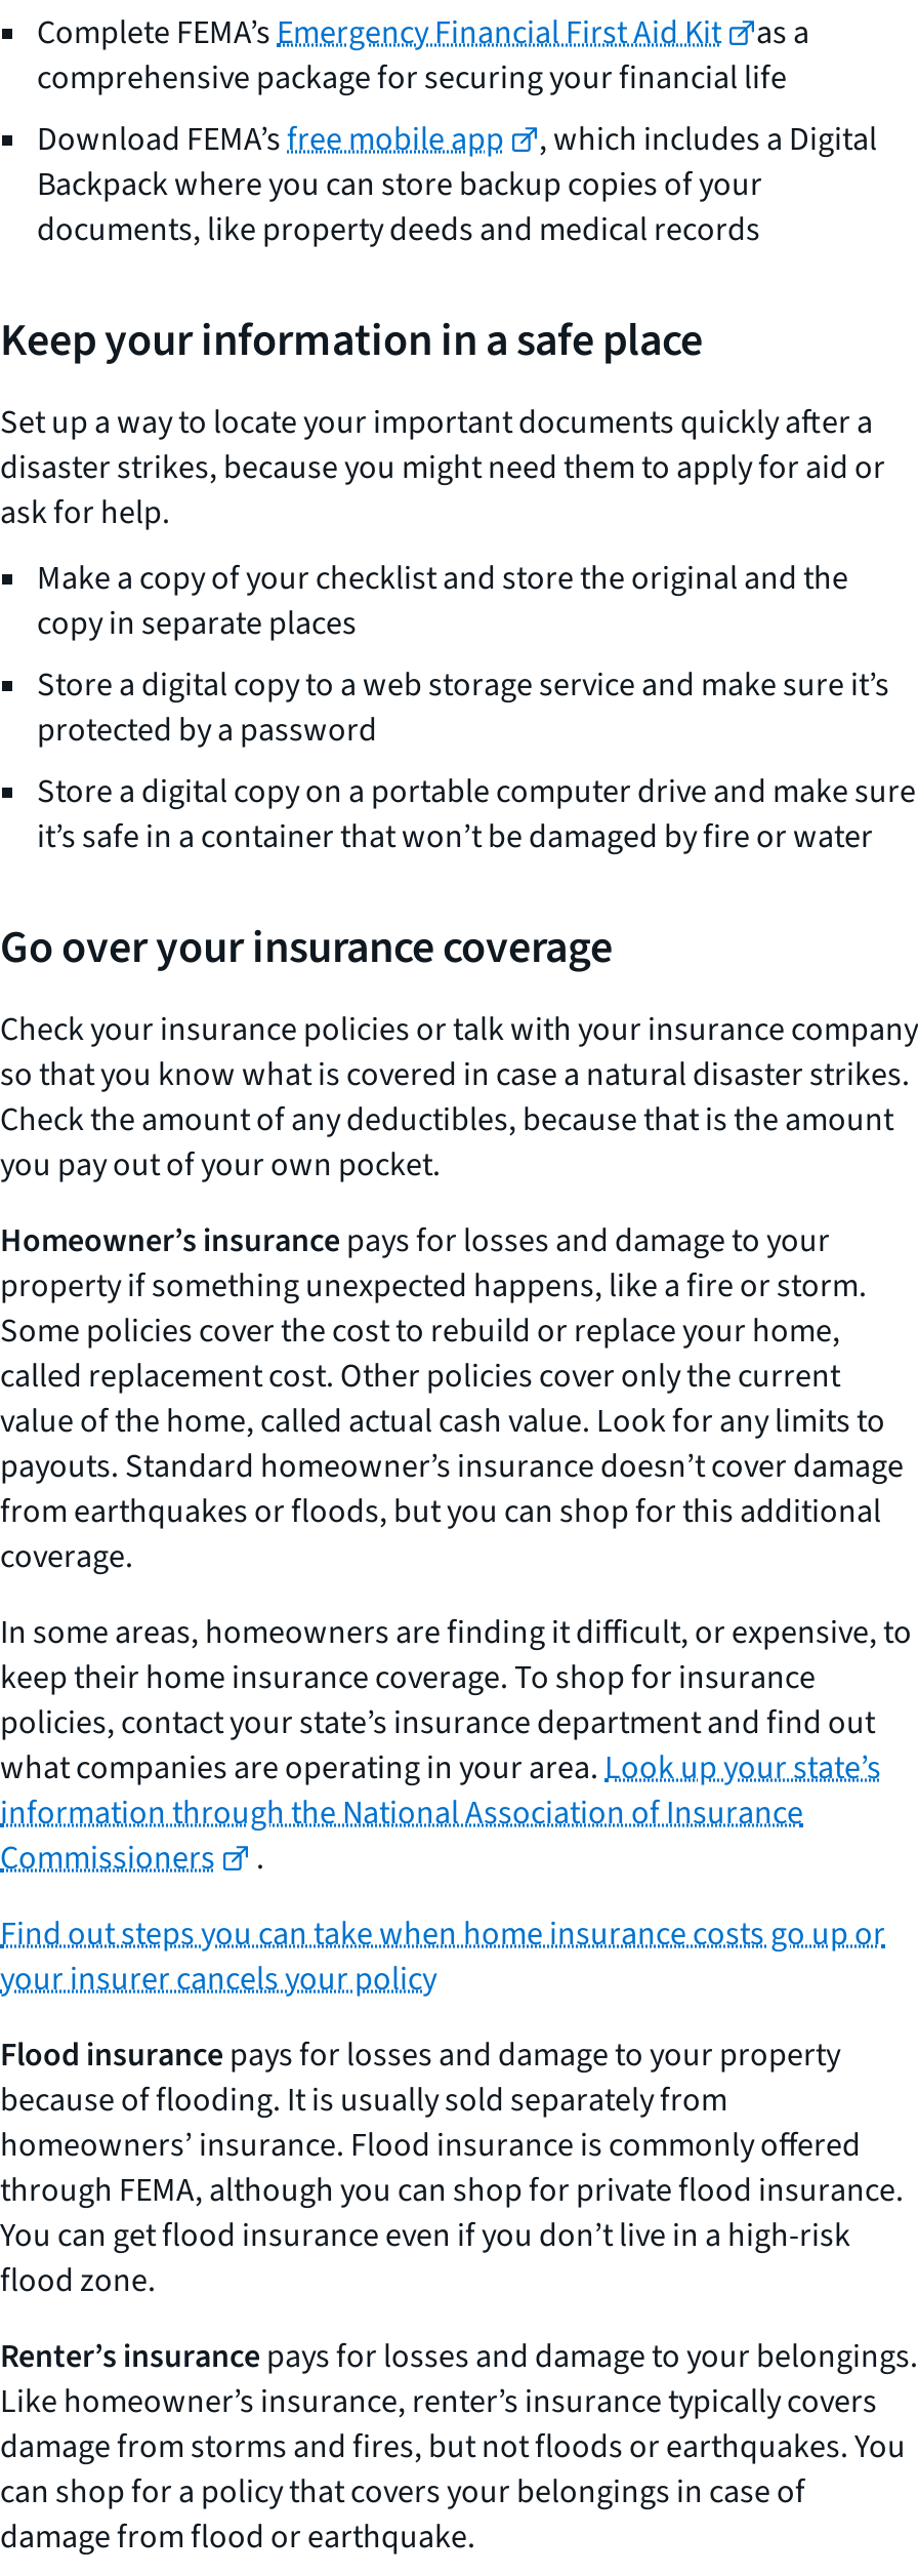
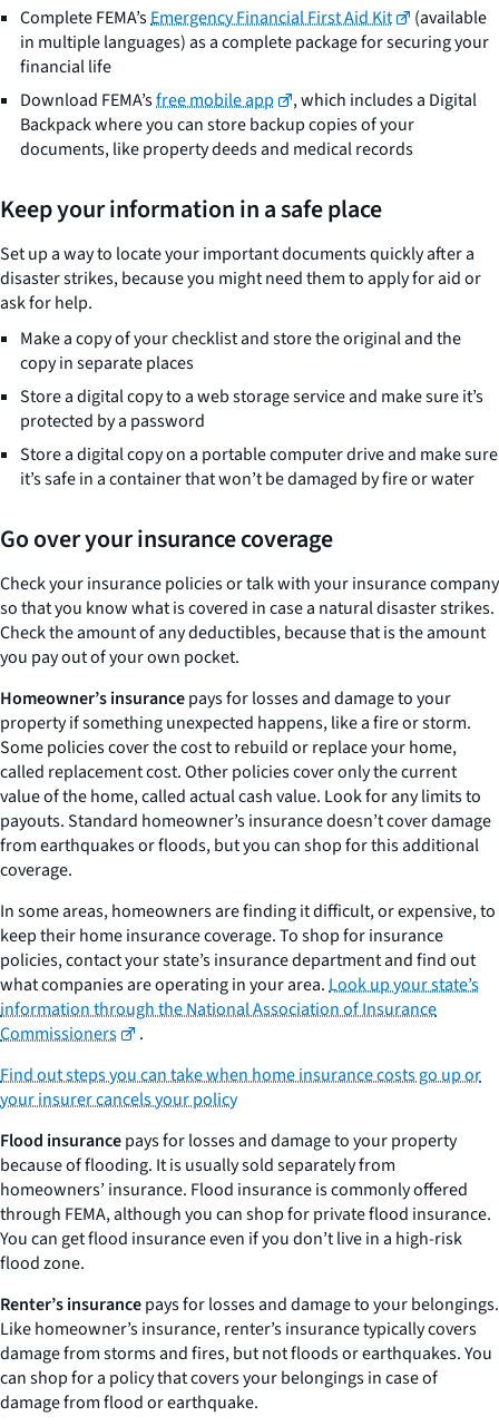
- as a
- comprehensive package for securing your financial life
+ (available
+ in multiple languages) as a complete package for securing your
+ financial life
